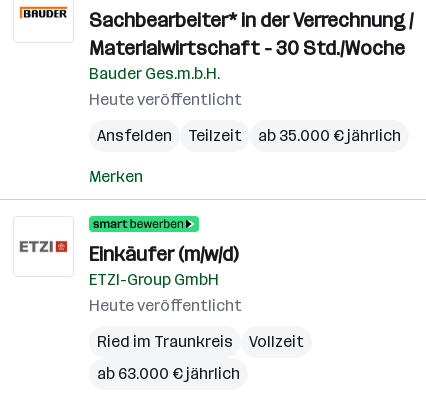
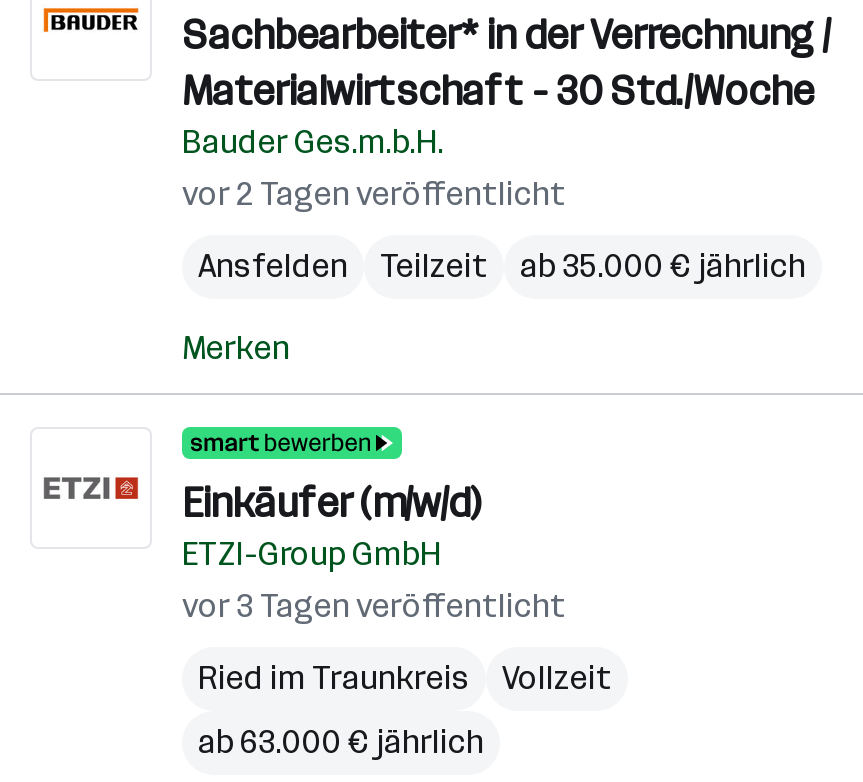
- Heute veröffentlicht
+ vor 2 Tagen veröffentlicht

- Heute veröffentlicht
+ vor 3 Tagen veröffentlicht
